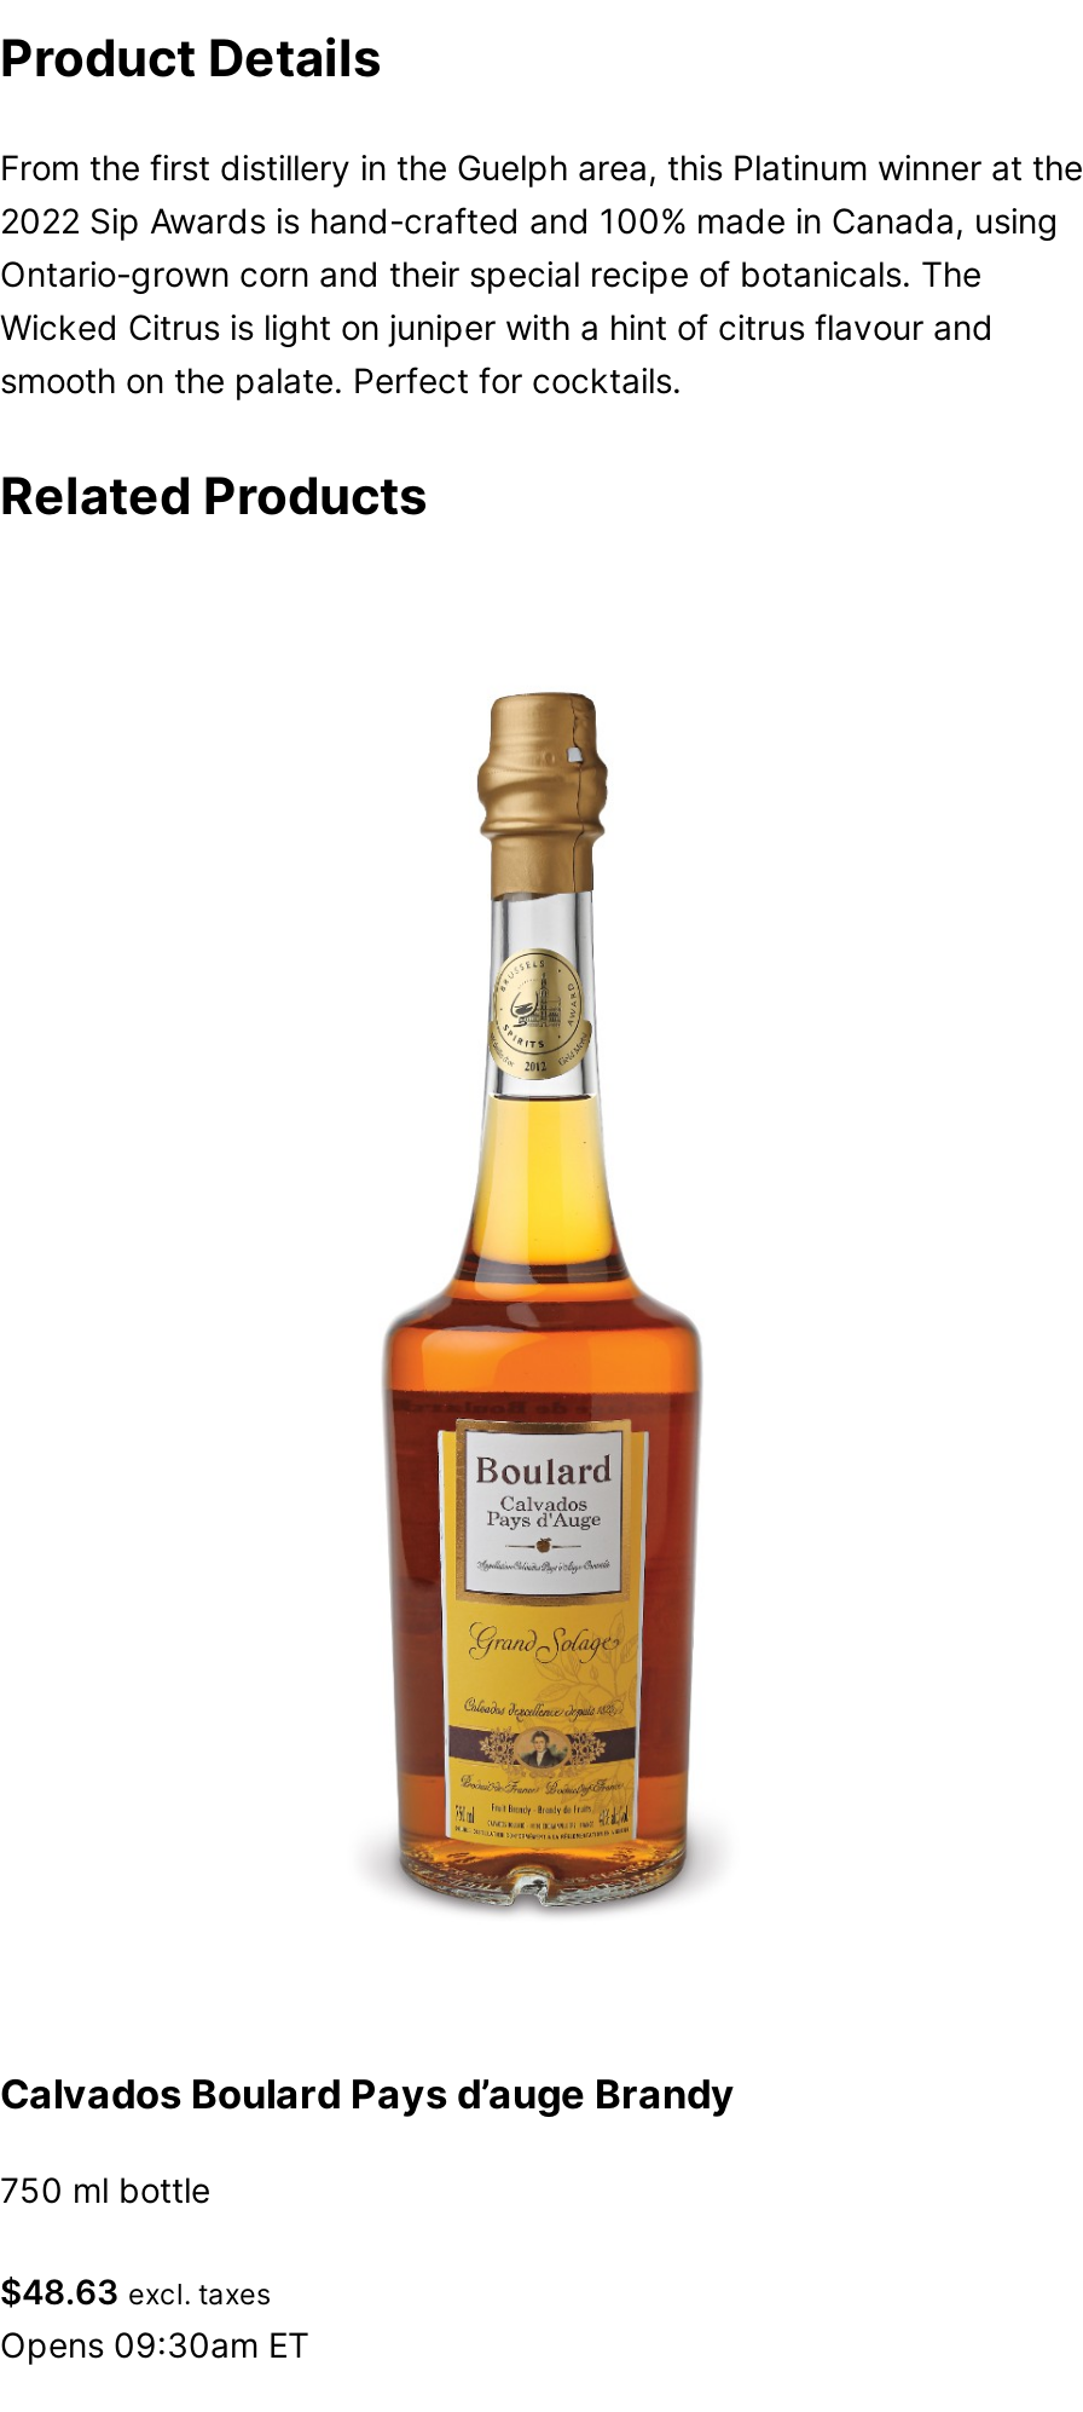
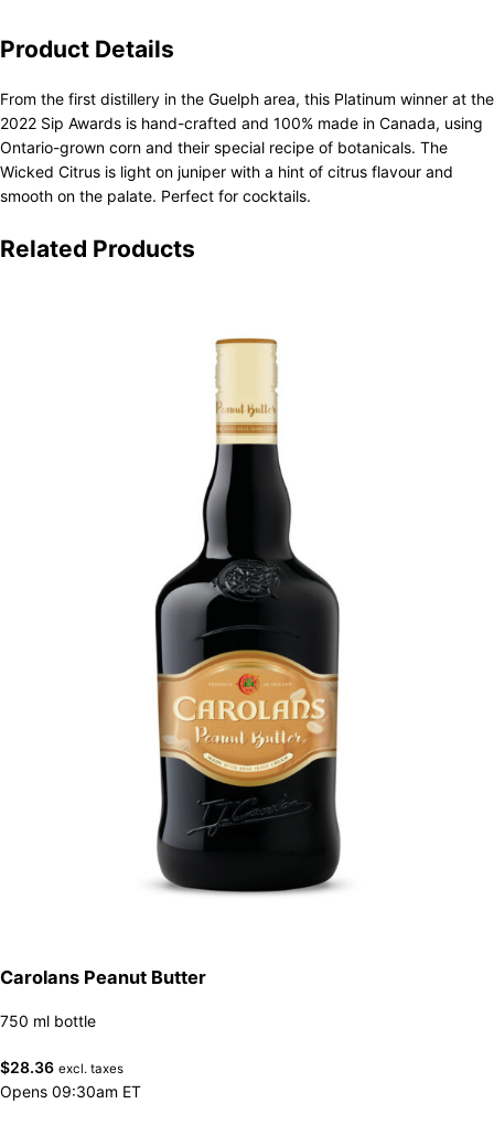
- [image]
+ [image]

- Calvados Boulard Pays d’auge Brandy
+ Carolans Peanut Butter

- $48.63 excl. taxes
+ $28.36 excl. taxes
